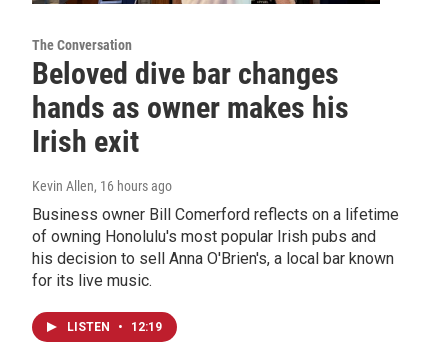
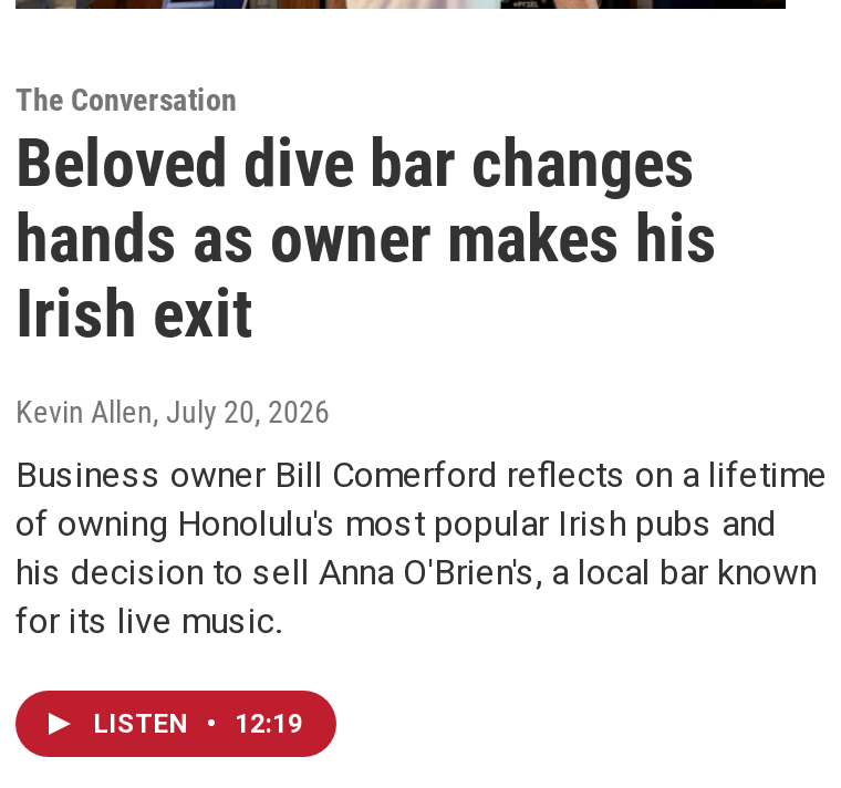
- Kevin Allen, 16 hours ago
+ Kevin Allen, July 20, 2026
